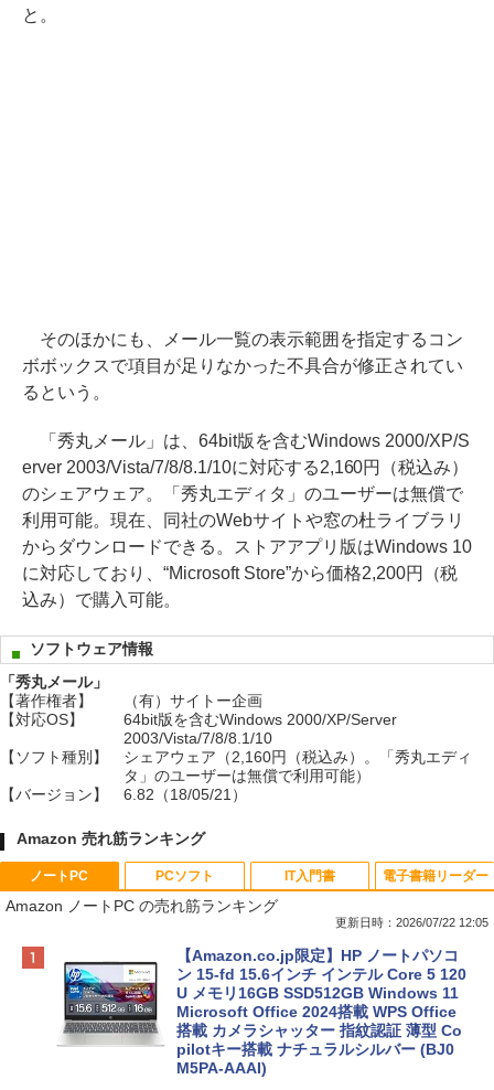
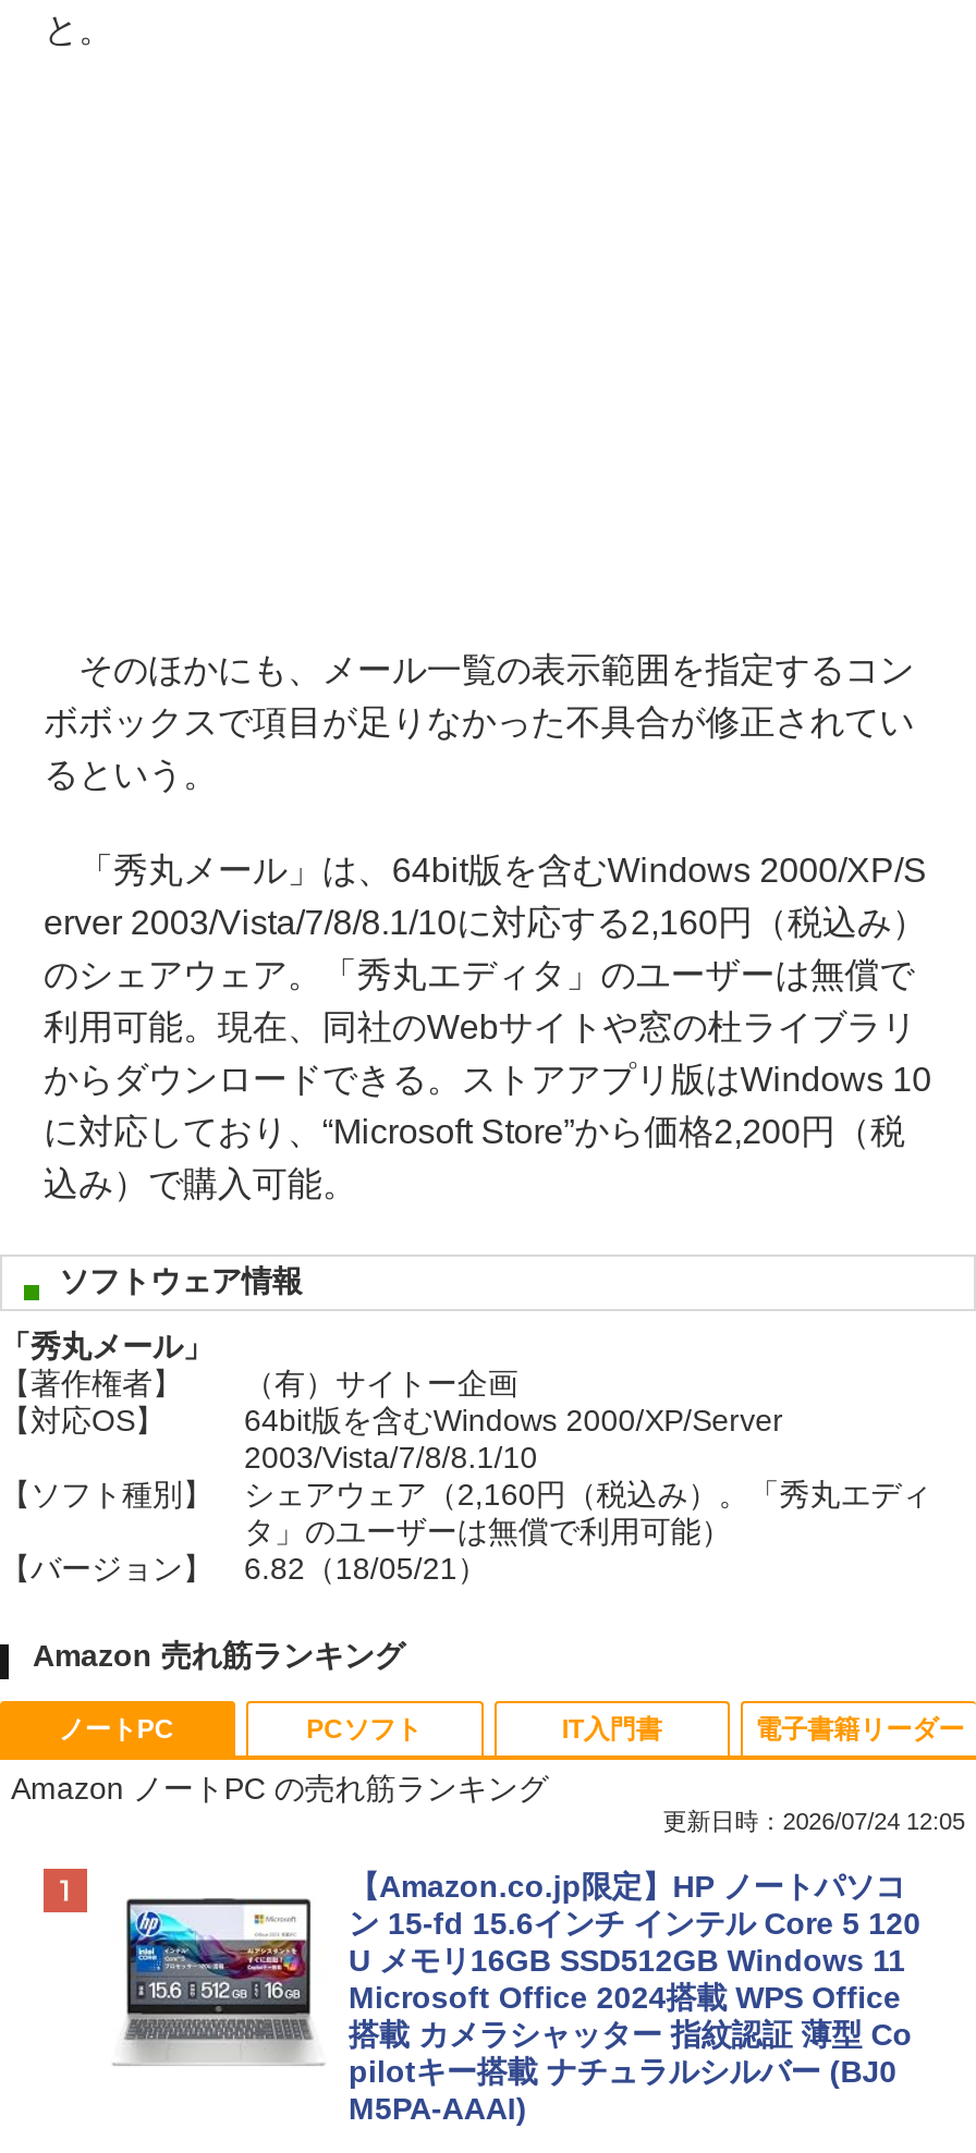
- 更新日時：2026/07/22 12:05
+ 更新日時：2026/07/24 12:05
